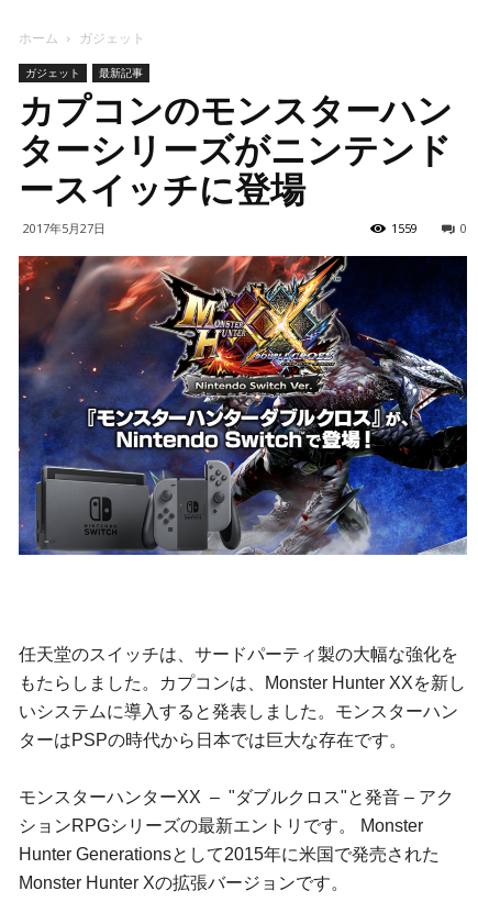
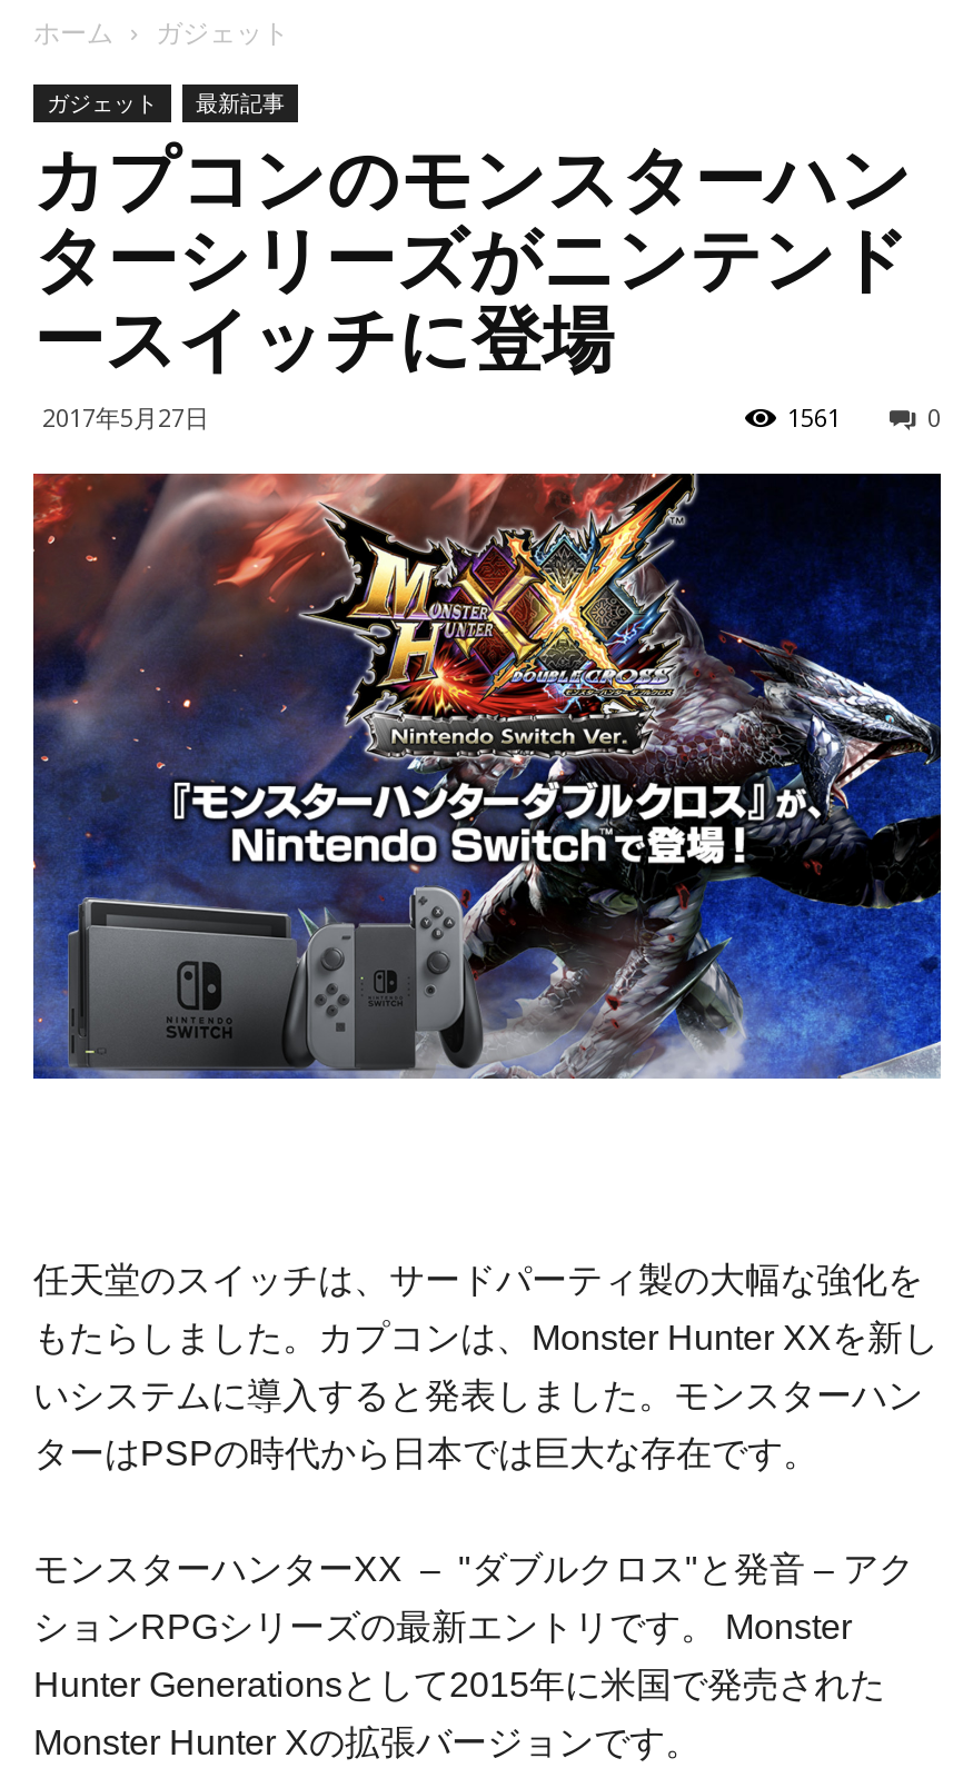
- 1559
+ 1561
